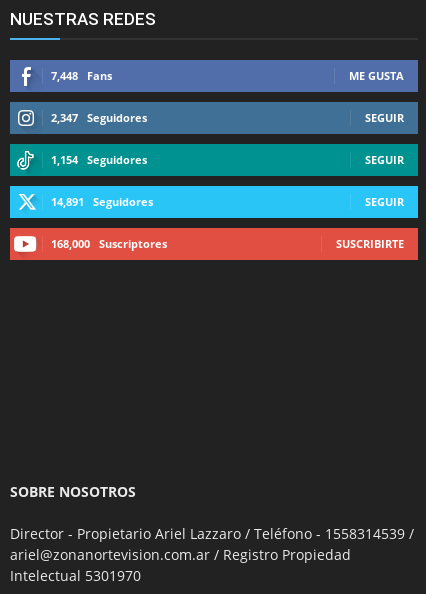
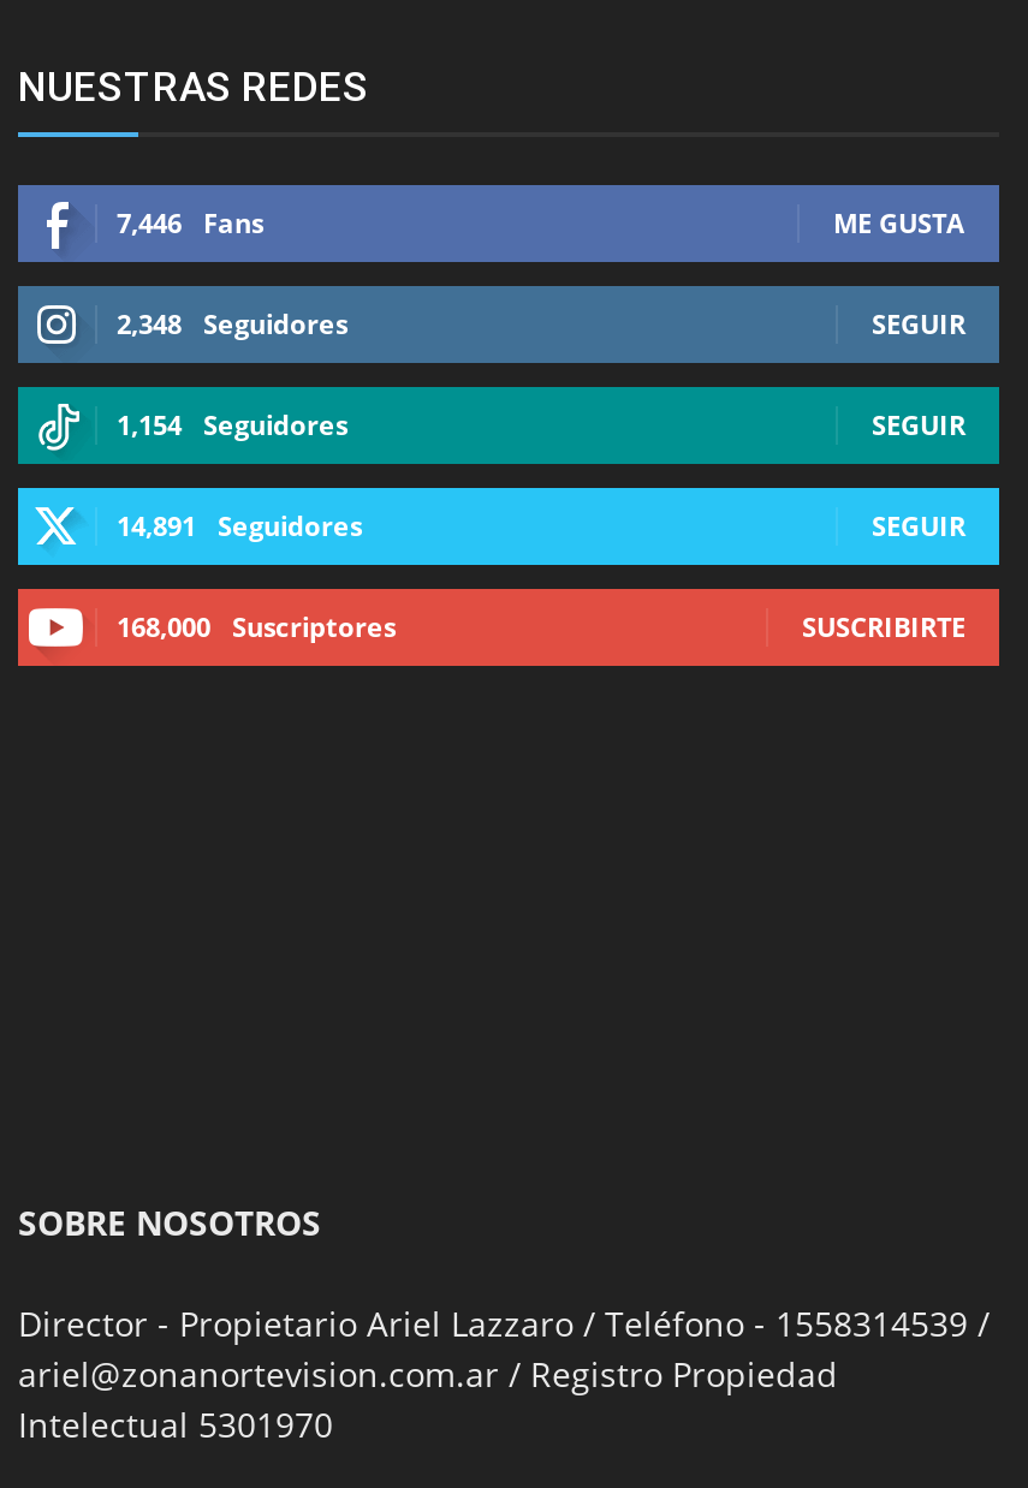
- 7,448 Fans
+ 7,446 Fans

- 2,347 Seguidores
+ 2,348 Seguidores
